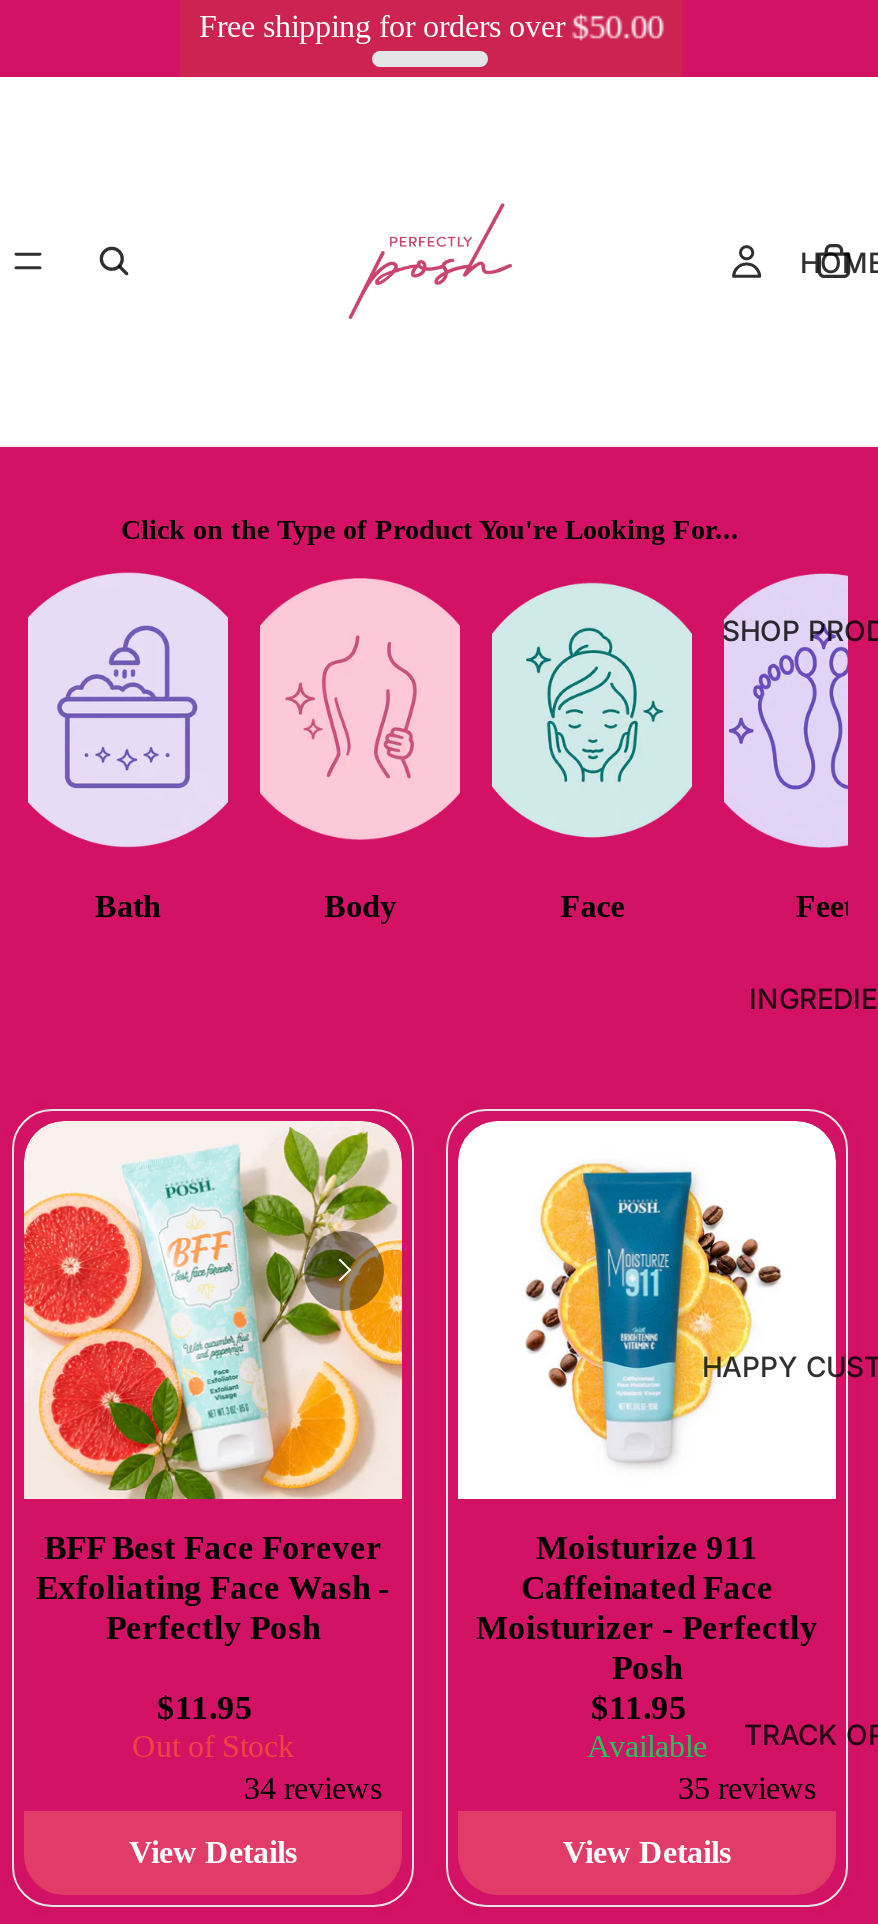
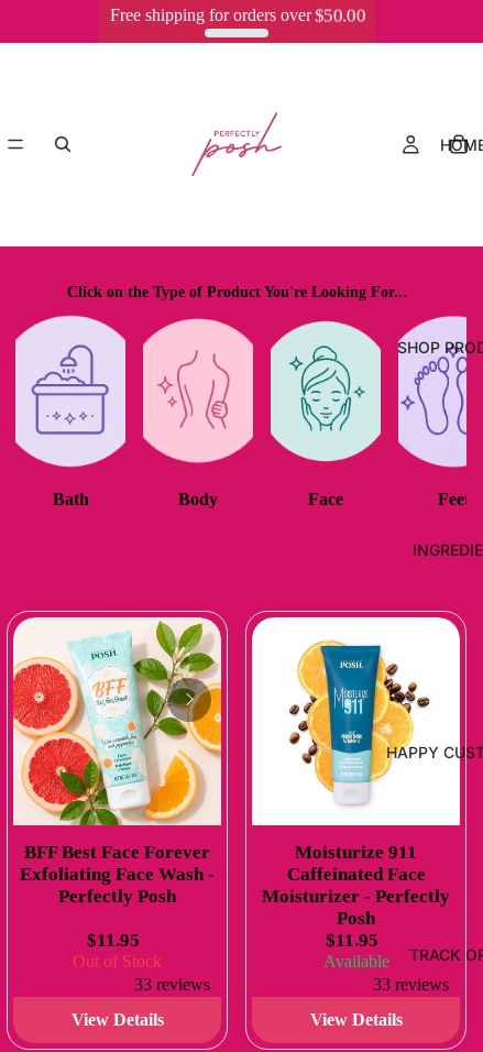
- 34 reviews
+ 33 reviews

- 35 reviews
+ 33 reviews
